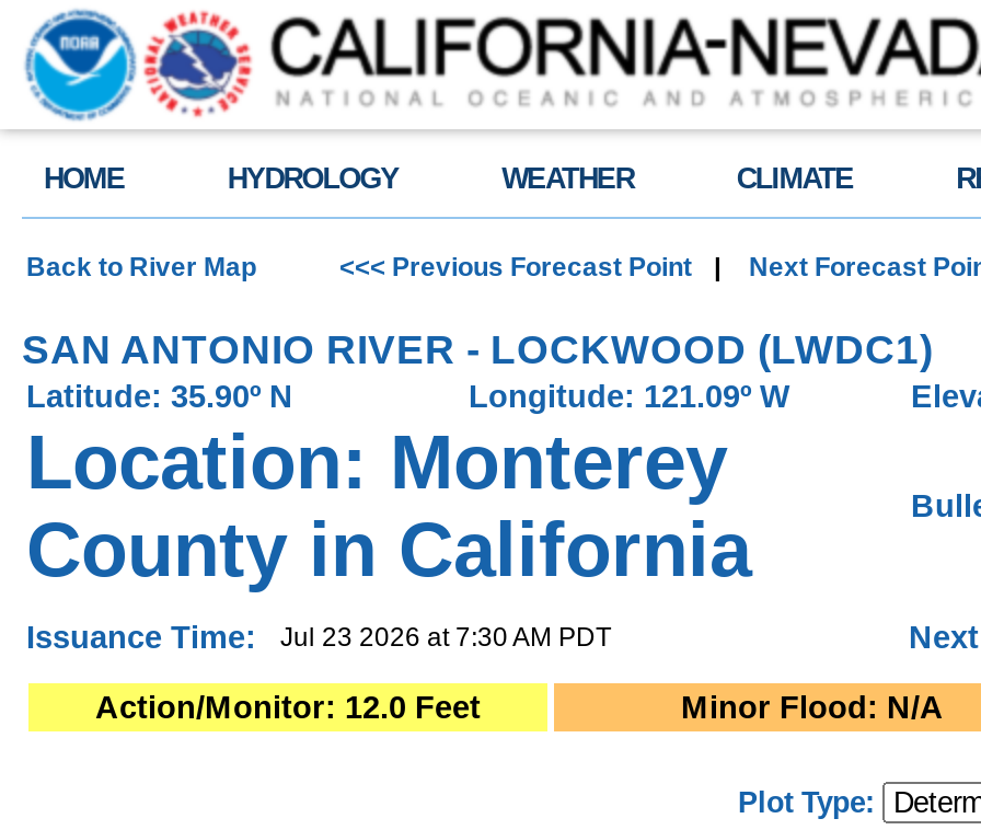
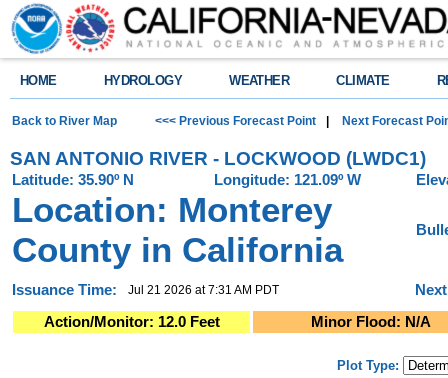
- Issuance Time: Jul 23 2026 at 7:30 AM PDT
+ Issuance Time: Jul 21 2026 at 7:31 AM PDT
